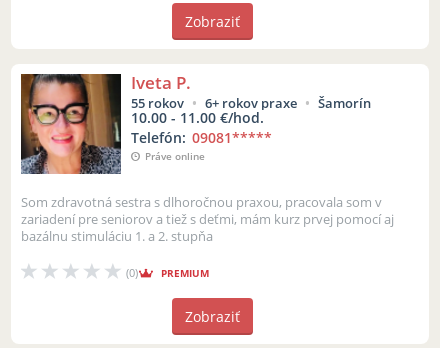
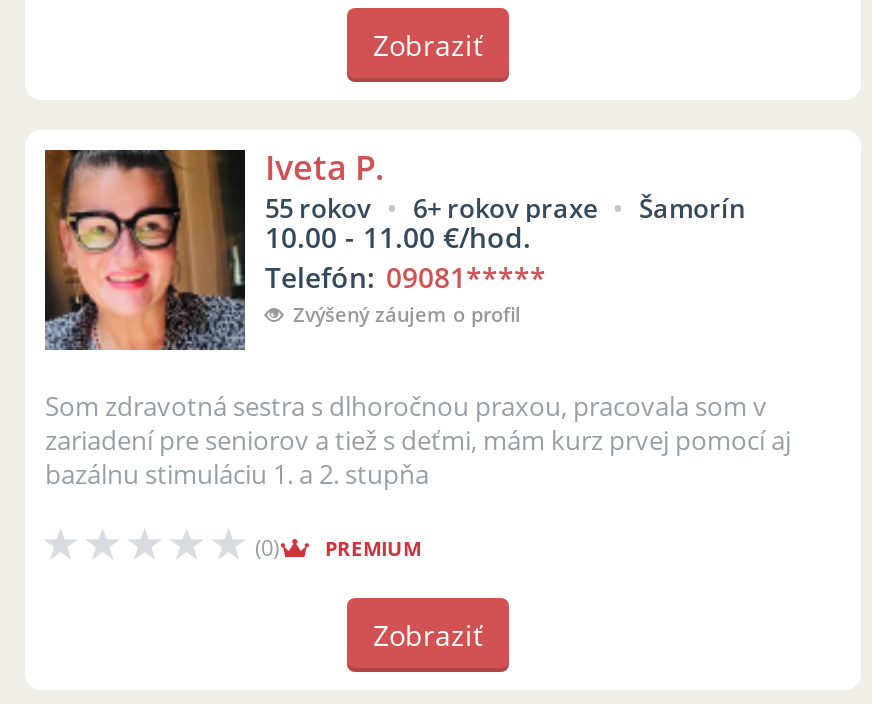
- Práve online
+ Zvýšený záujem o profil
